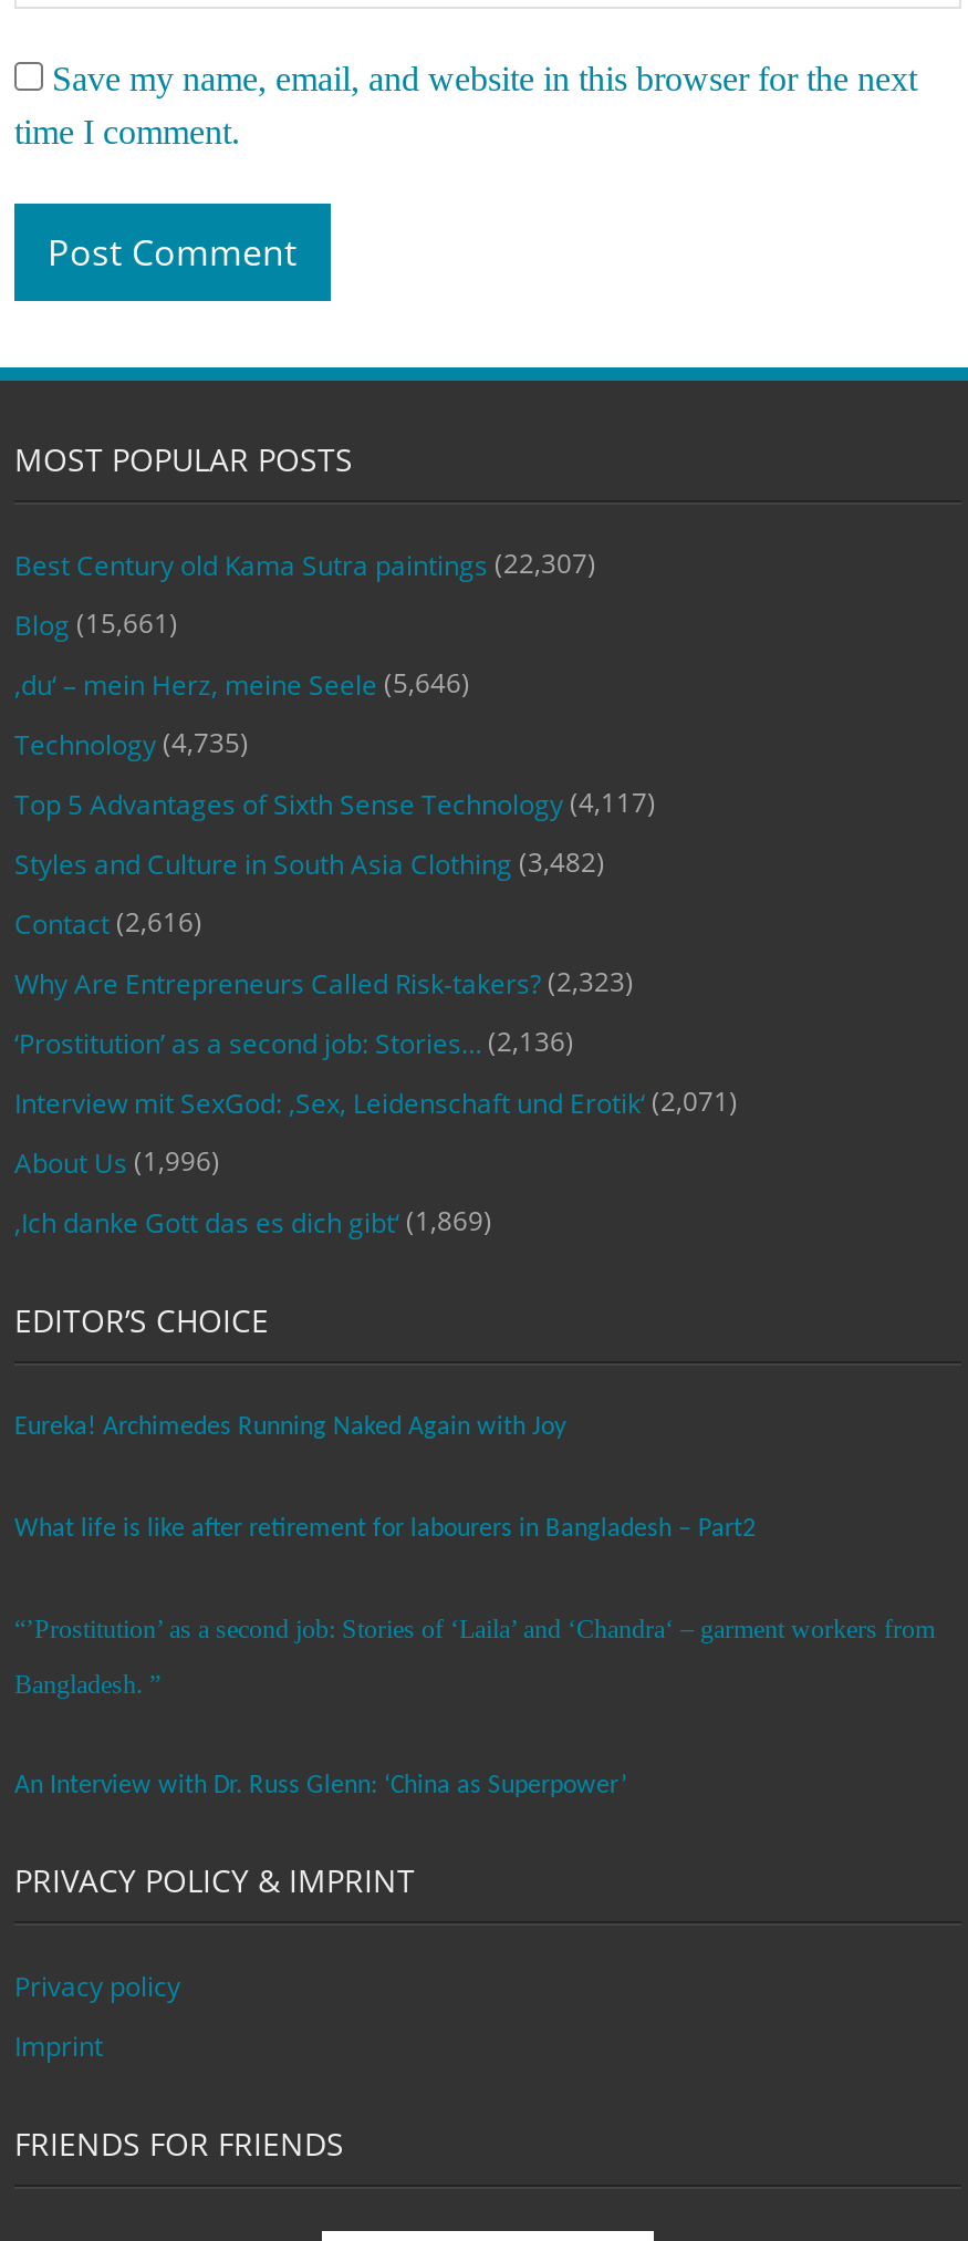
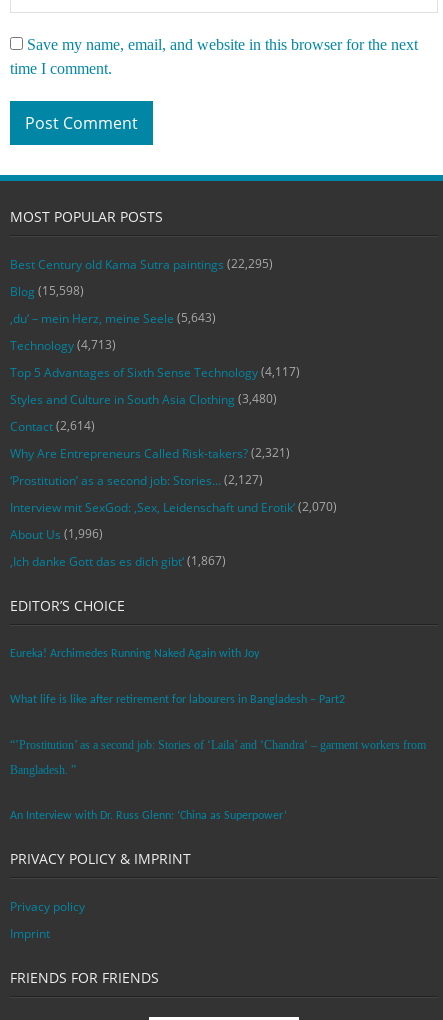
- Best Century old Kama Sutra paintings (22,307)
+ Best Century old Kama Sutra paintings (22,295)

- Blog (15,661)
+ Blog (15,598)

- ‚du‘ – mein Herz, meine Seele (5,646)
+ ‚du‘ – mein Herz, meine Seele (5,643)

- Technology (4,735)
+ Technology (4,713)

- Styles and Culture in South Asia Clothing (3,482)
+ Styles and Culture in South Asia Clothing (3,480)

- Contact (2,616)
+ Contact (2,614)

- Why Are Entrepreneurs Called Risk-takers? (2,323)
+ Why Are Entrepreneurs Called Risk-takers? (2,321)

- ‘Prostitution’ as a second job: Stories… (2,136)
+ ‘Prostitution’ as a second job: Stories… (2,127)

- Interview mit SexGod: ‚Sex, Leidenschaft und Erotik‘ (2,071)
+ Interview mit SexGod: ‚Sex, Leidenschaft und Erotik‘ (2,070)

- ‚Ich danke Gott das es dich gibt‘ (1,869)
+ ‚Ich danke Gott das es dich gibt‘ (1,867)
